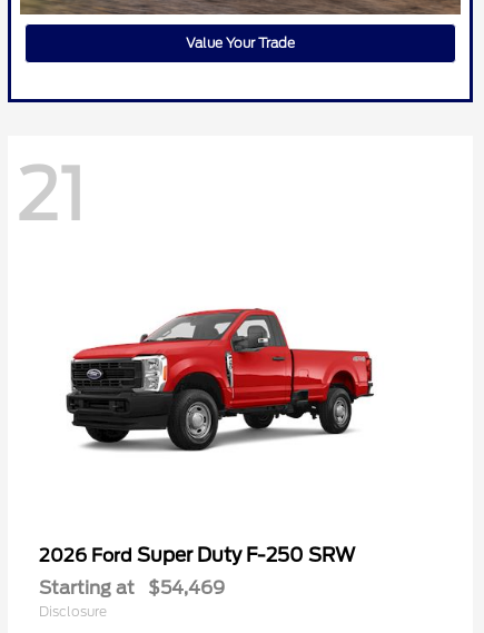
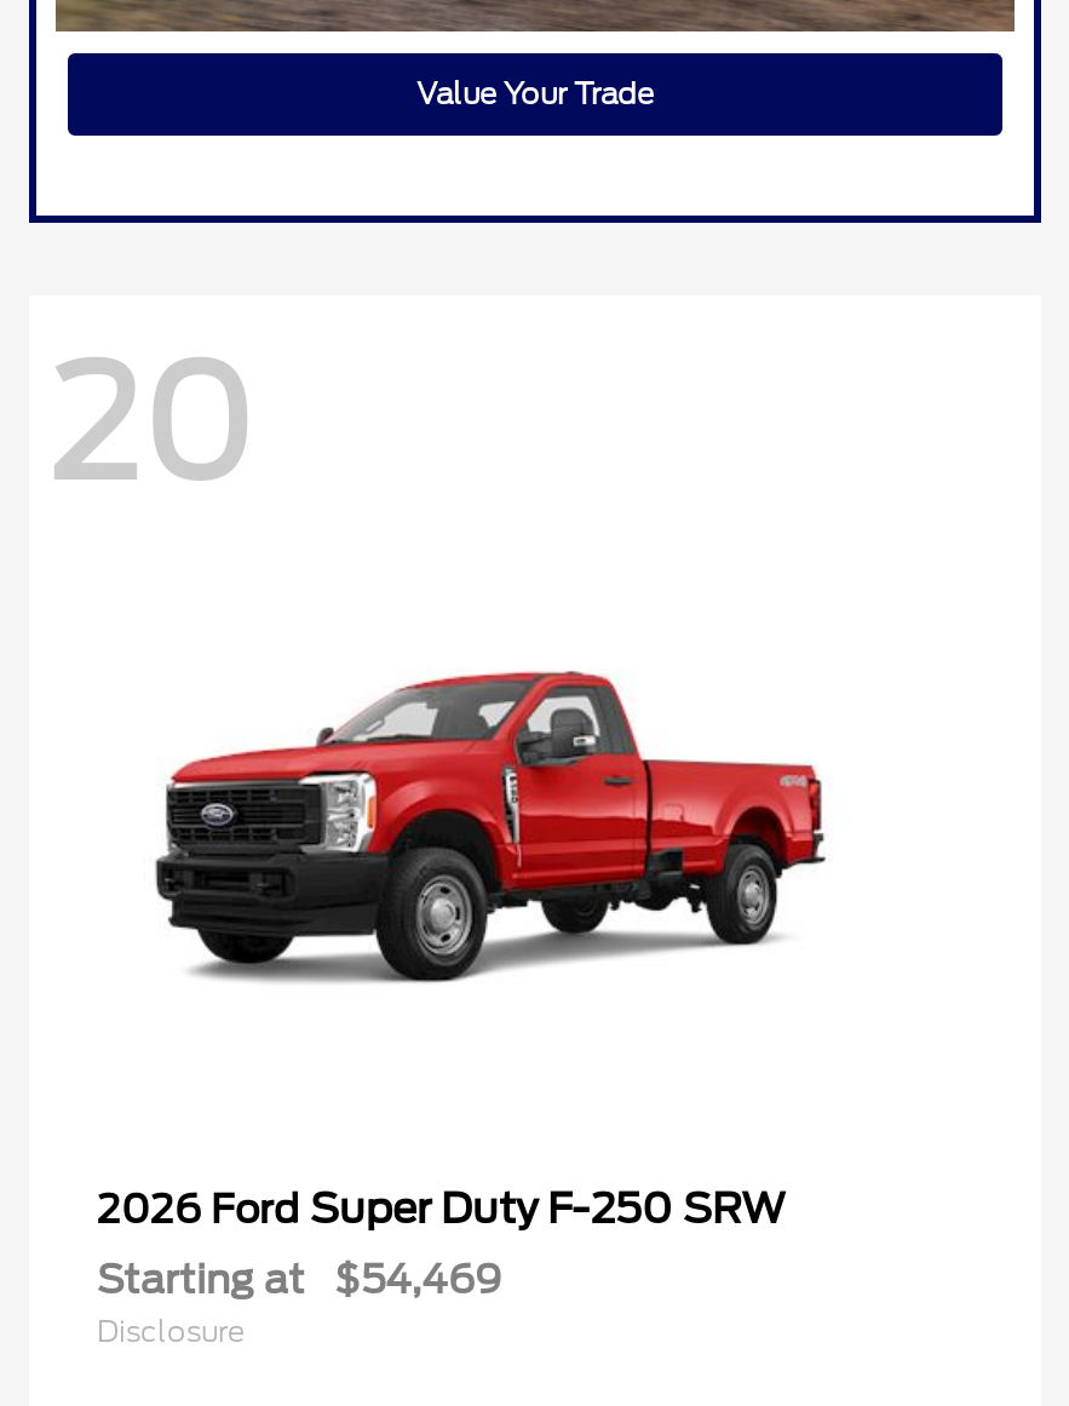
- 21
+ 20
